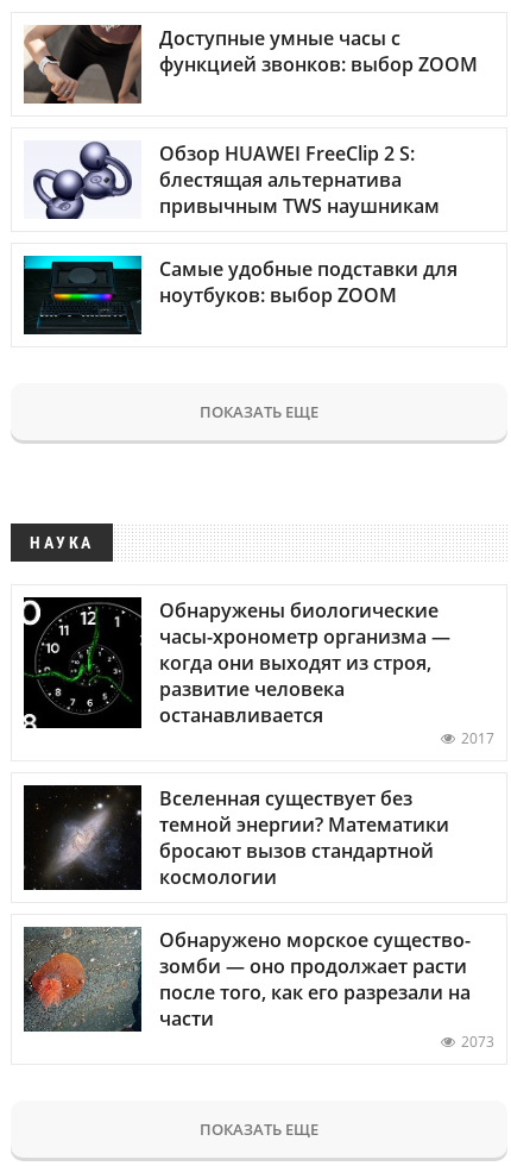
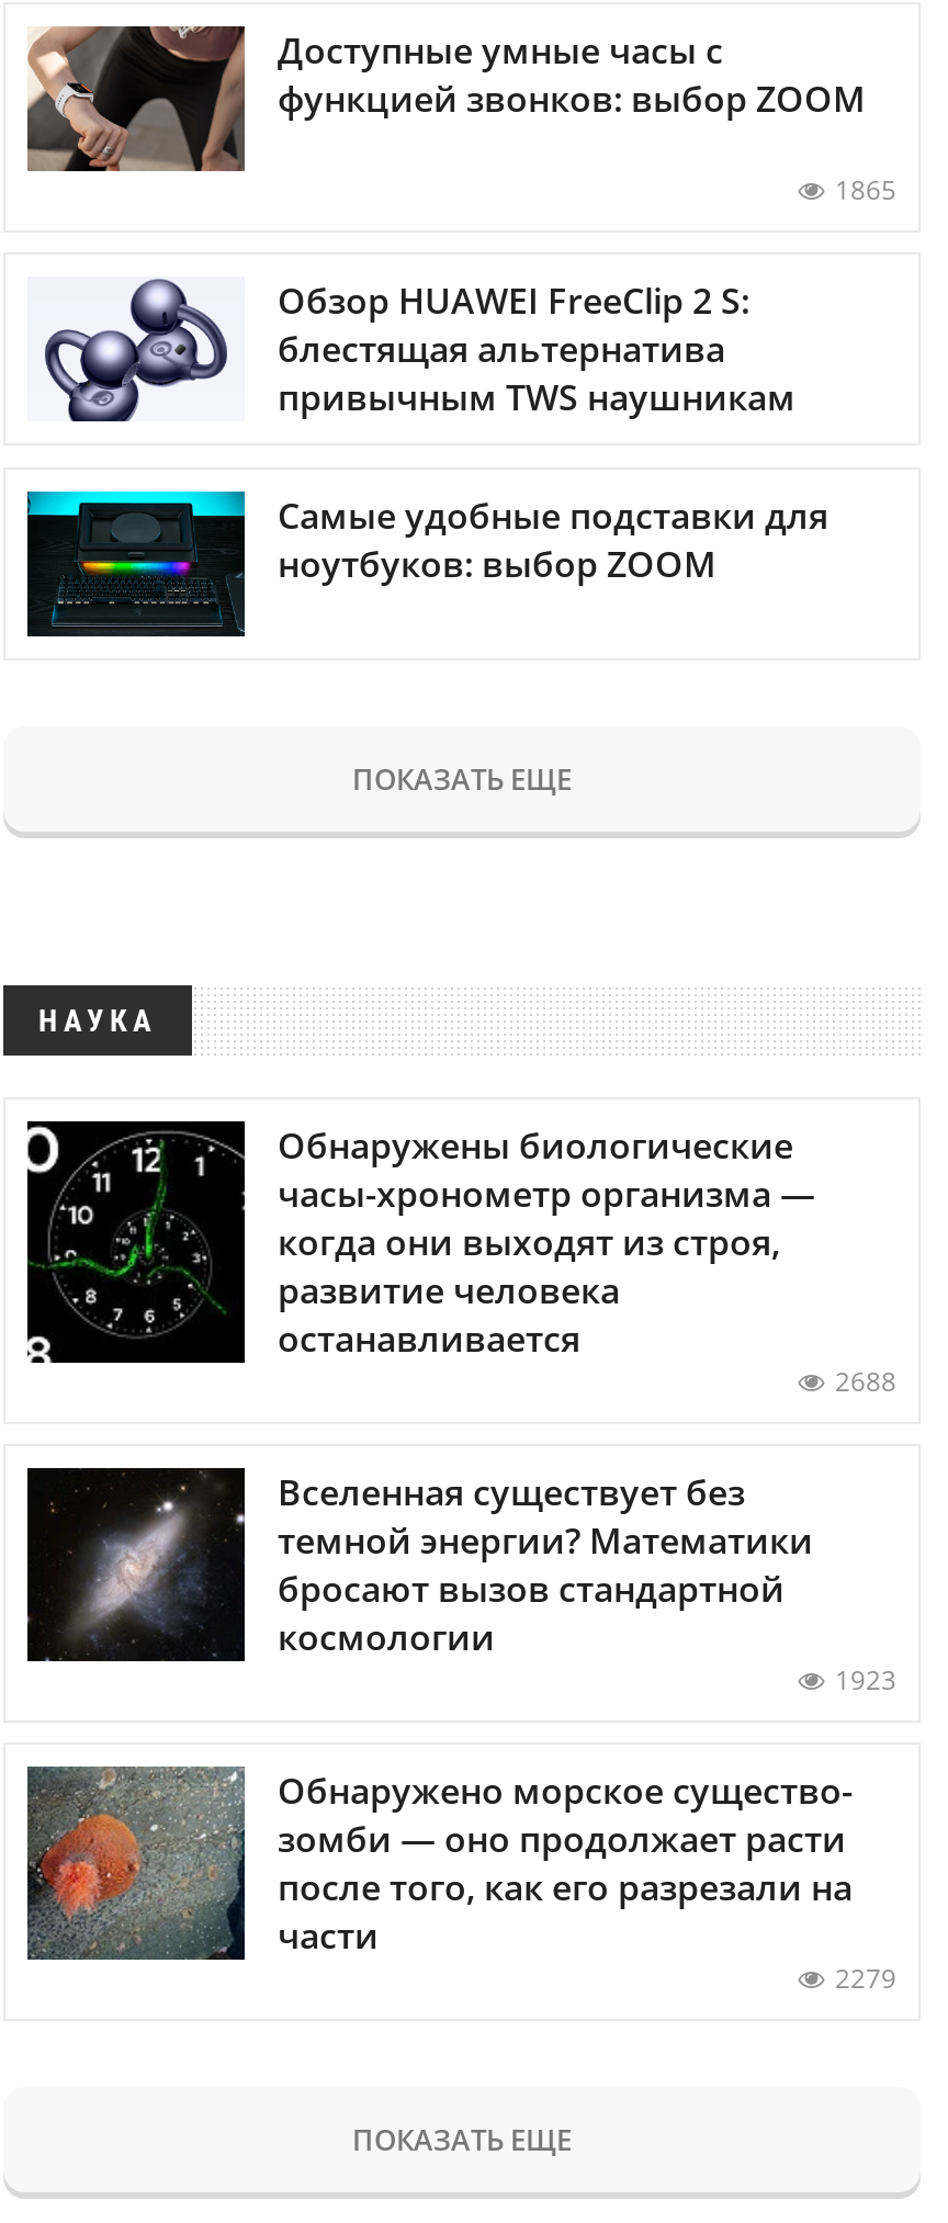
+ 1865

- 2017
+ 2688

+ 1923

- 2073
+ 2279
